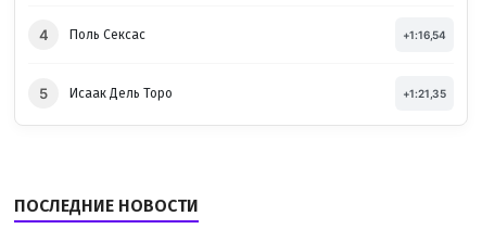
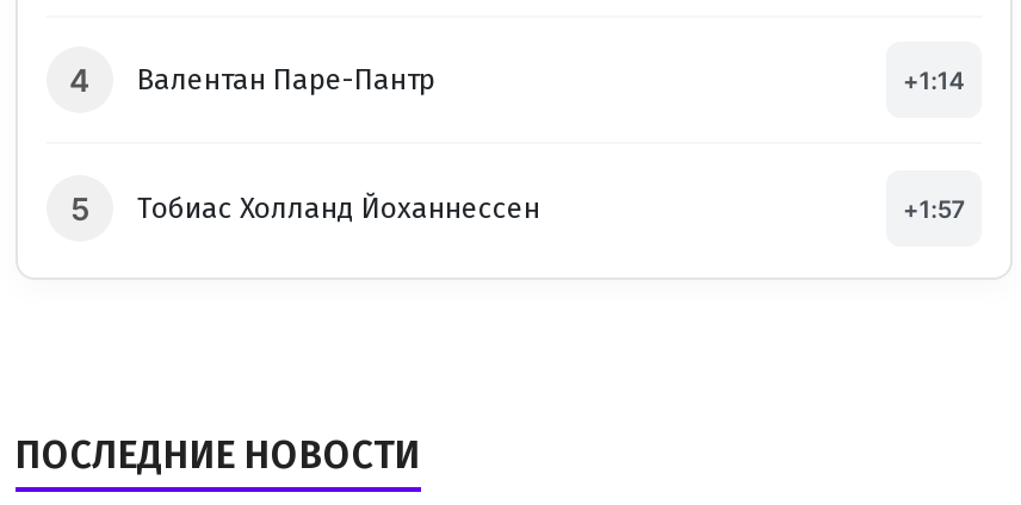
- Поль Сексас
- +1:16,54
+ Валентан Паре-Пантр
+ +1:14

- Исаак Дель Торо
- +1:21,35
+ Тобиас Холланд Йоханнессен
+ +1:57
